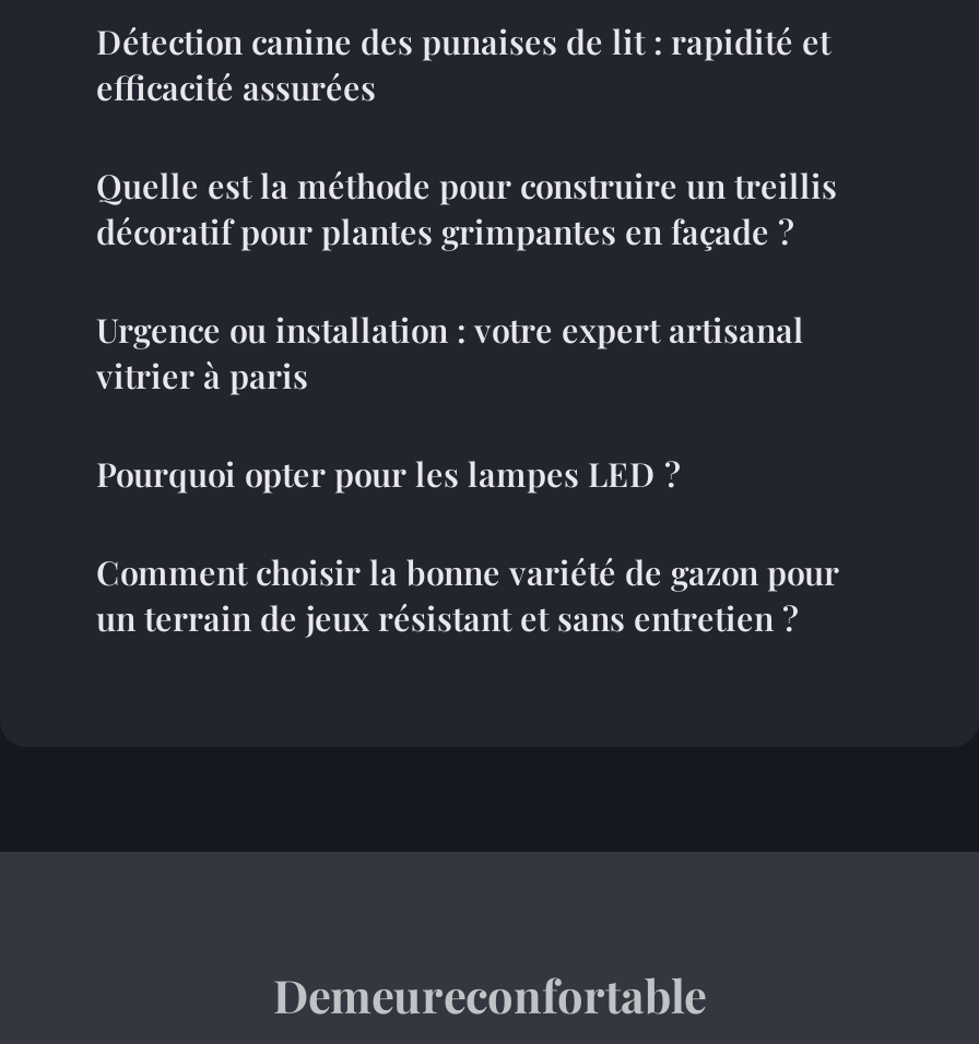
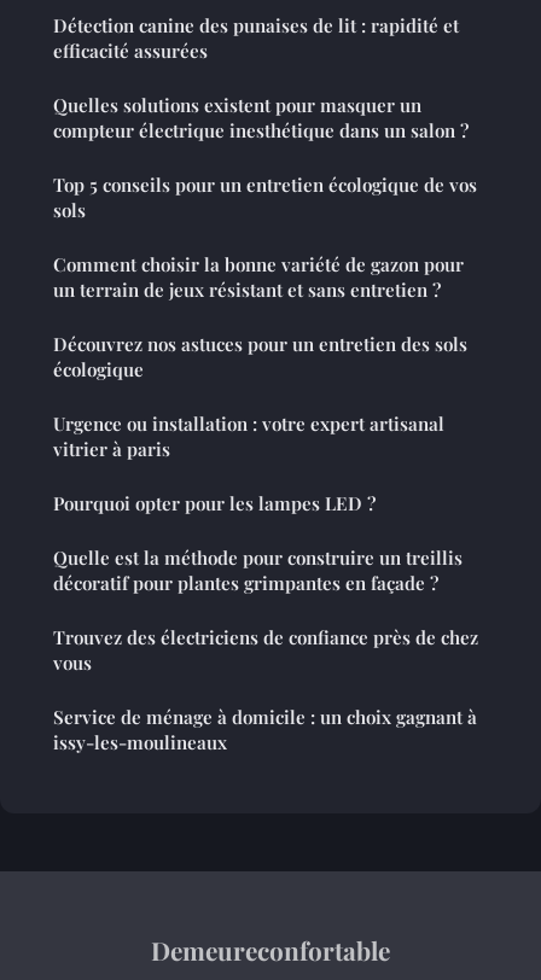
+ Quelles solutions existent pour masquer un
+ compteur électrique inesthétique dans un salon ?
+ Top 5 conseils pour un entretien écologique de vos
+ sols
+ Découvrez nos astuces pour un entretien des sols
+ écologique

moved down: Quelle est la méthode pour construire un treillis | décoratif pour plantes grimpantes en façade ?

+ Trouvez des électriciens de confiance près de chez
+ vous
+ Service de ménage à domicile : un choix gagnant à
+ issy-les-moulineaux

moved up: Comment choisir la bonne variété de gazon pour | un terrain de jeux résistant et sans entretien ?
